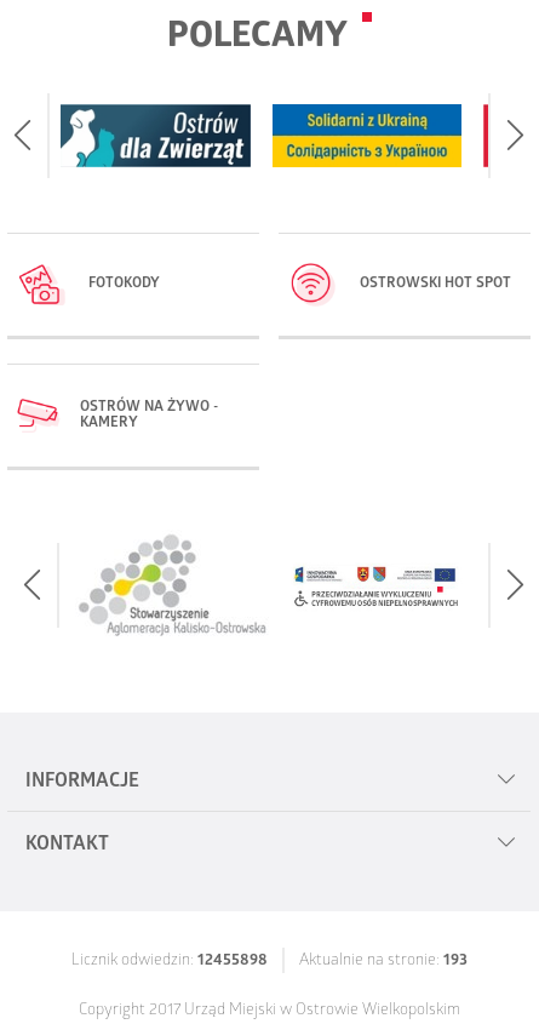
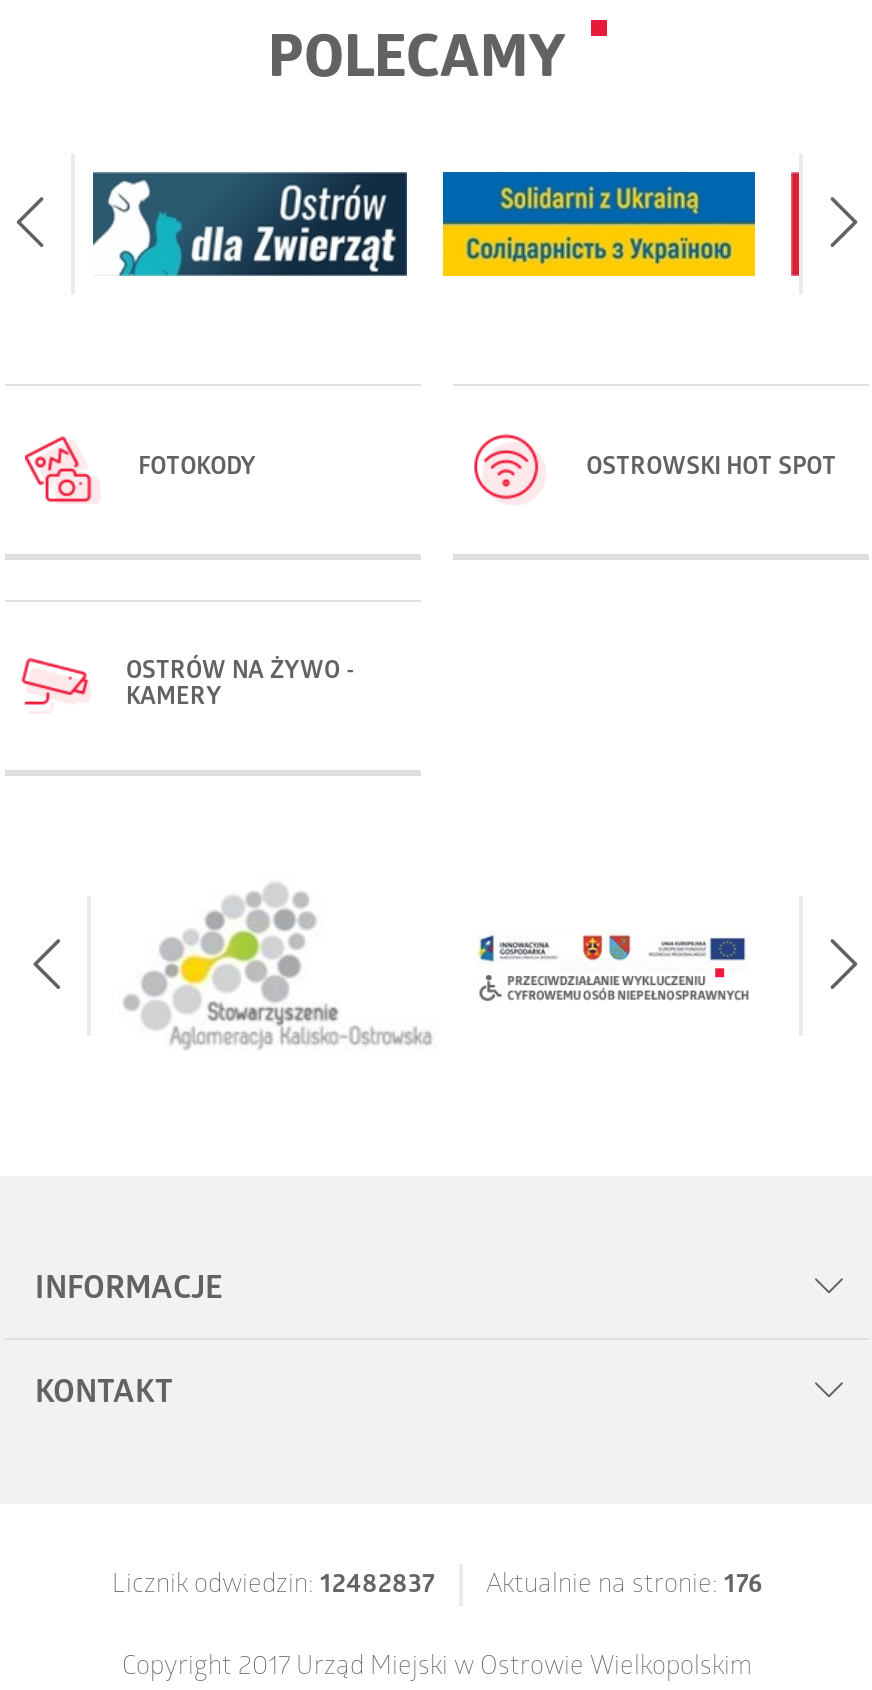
- Licznik odwiedzin: 12455898
+ Licznik odwiedzin: 12482837

- Aktualnie na stronie: 193
+ Aktualnie na stronie: 176
